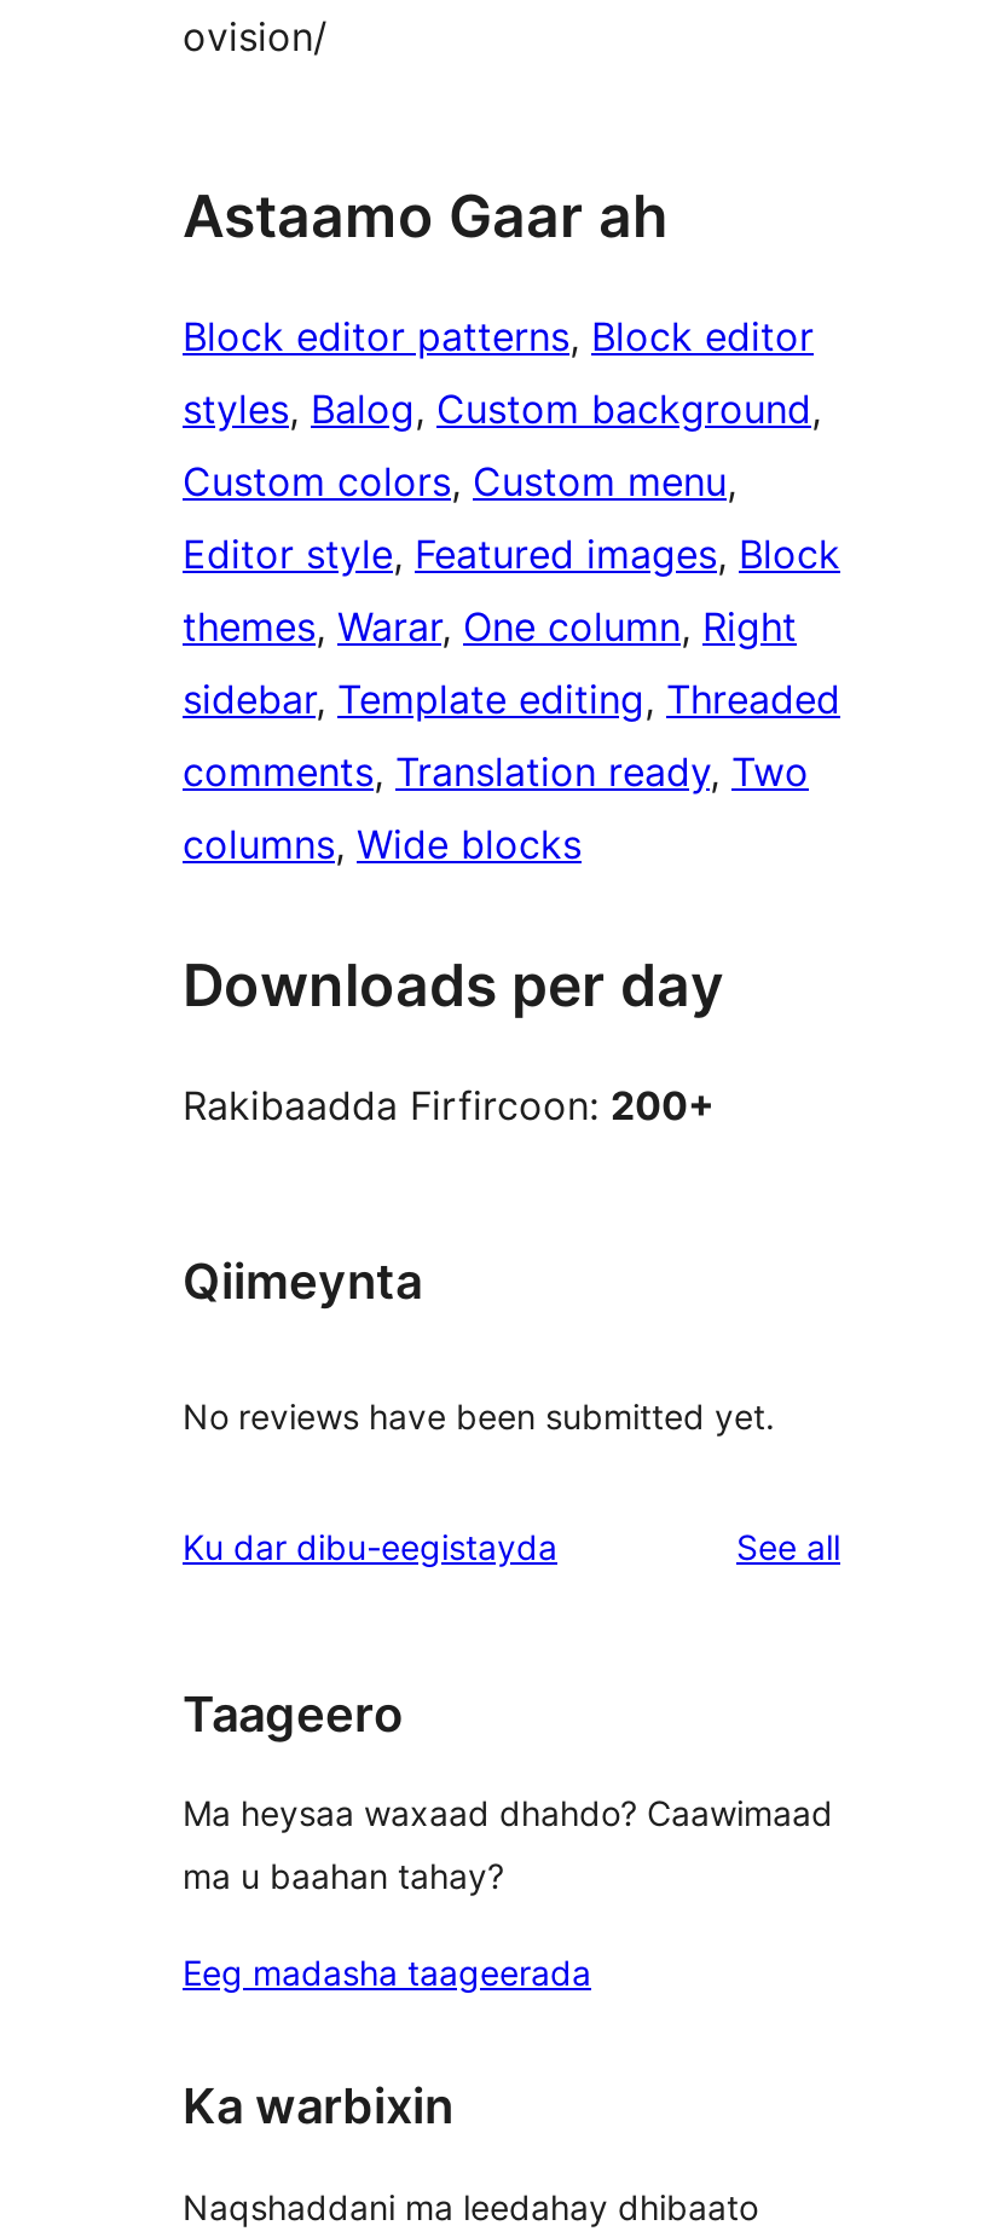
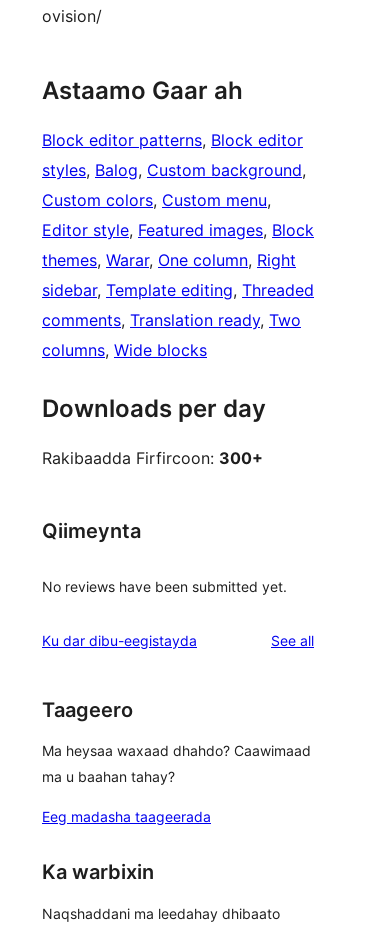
- Rakibaadda Firfircoon: 200+
+ Rakibaadda Firfircoon: 300+
